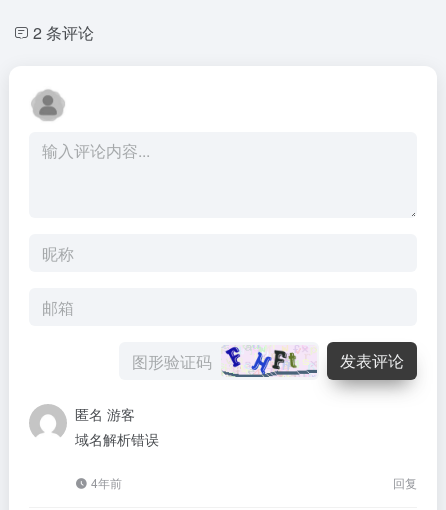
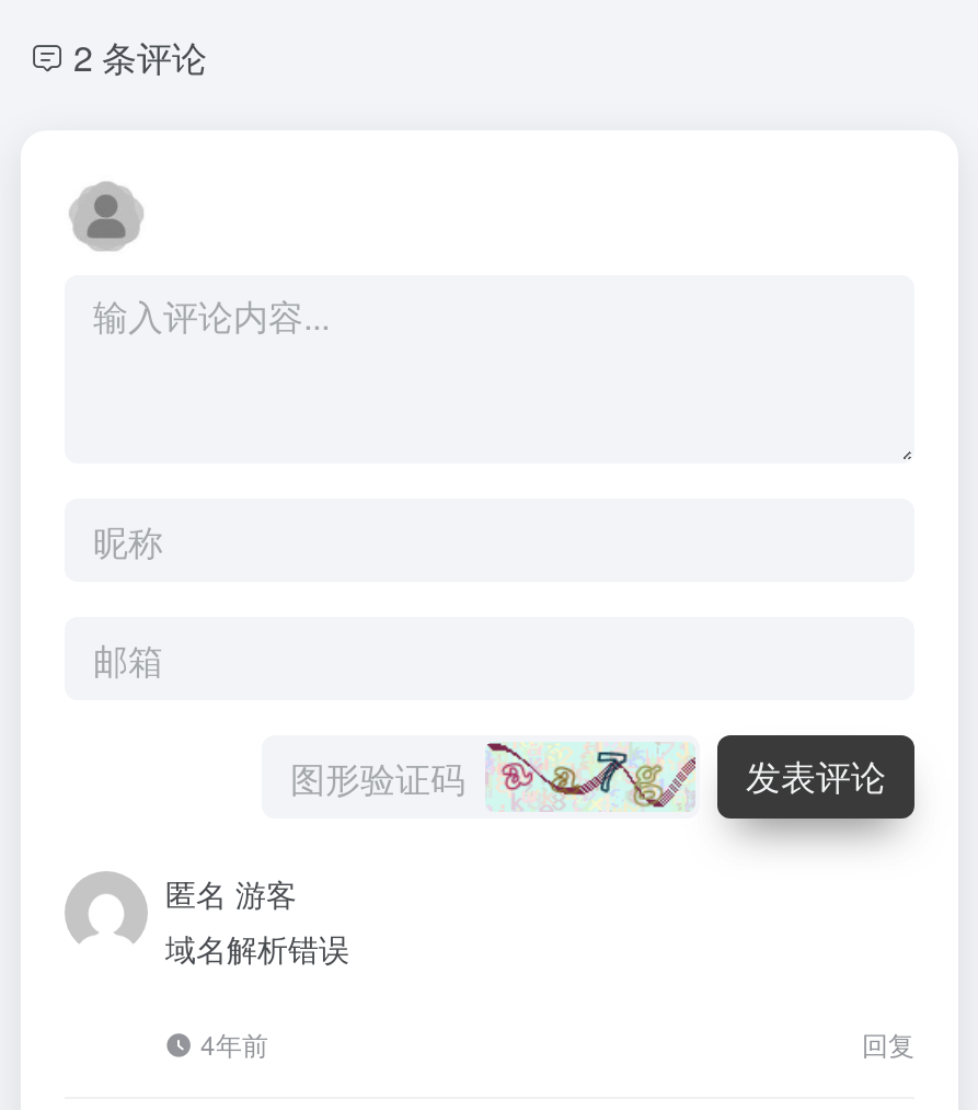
- [image]
+ [image]
